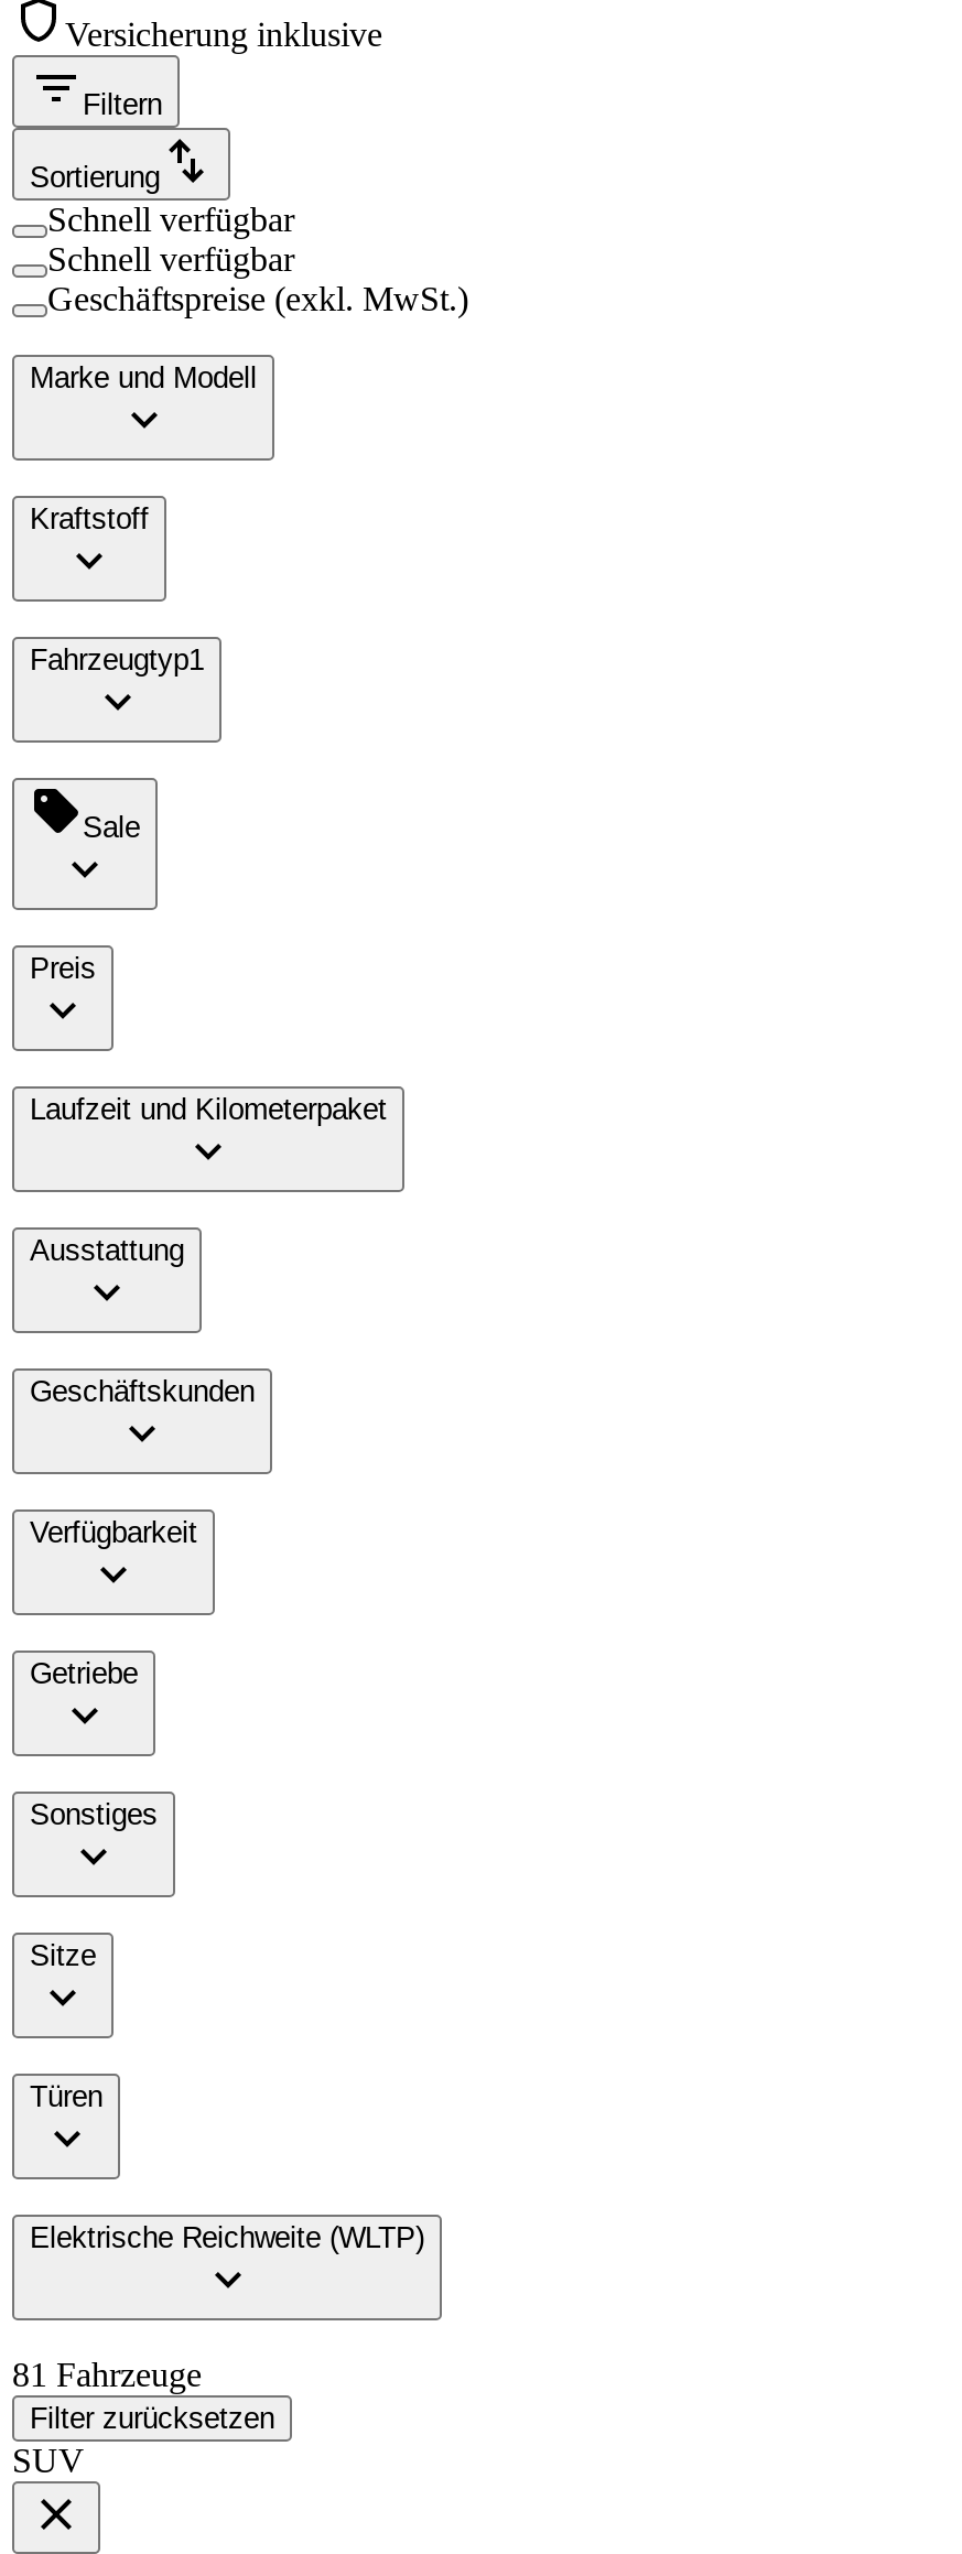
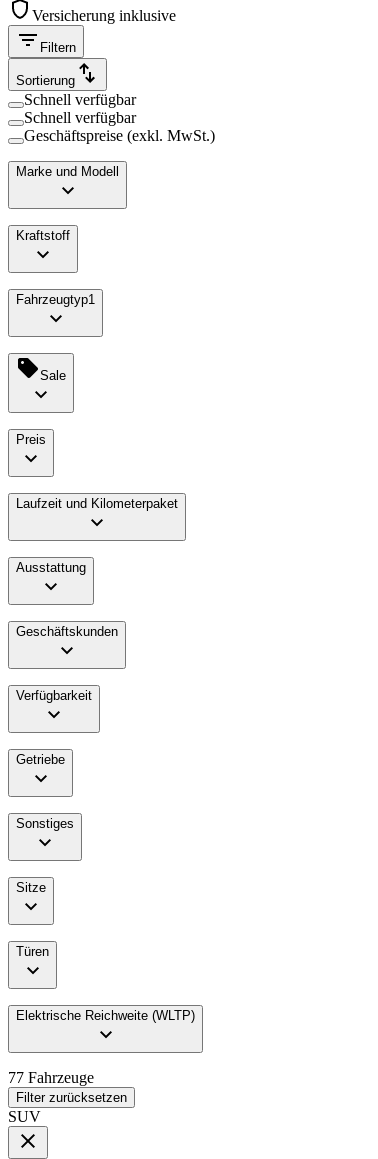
- 81 Fahrzeuge
+ 77 Fahrzeuge
